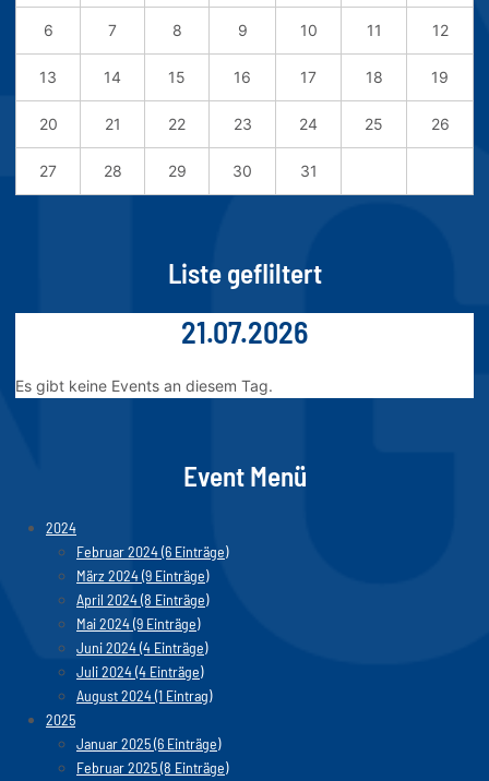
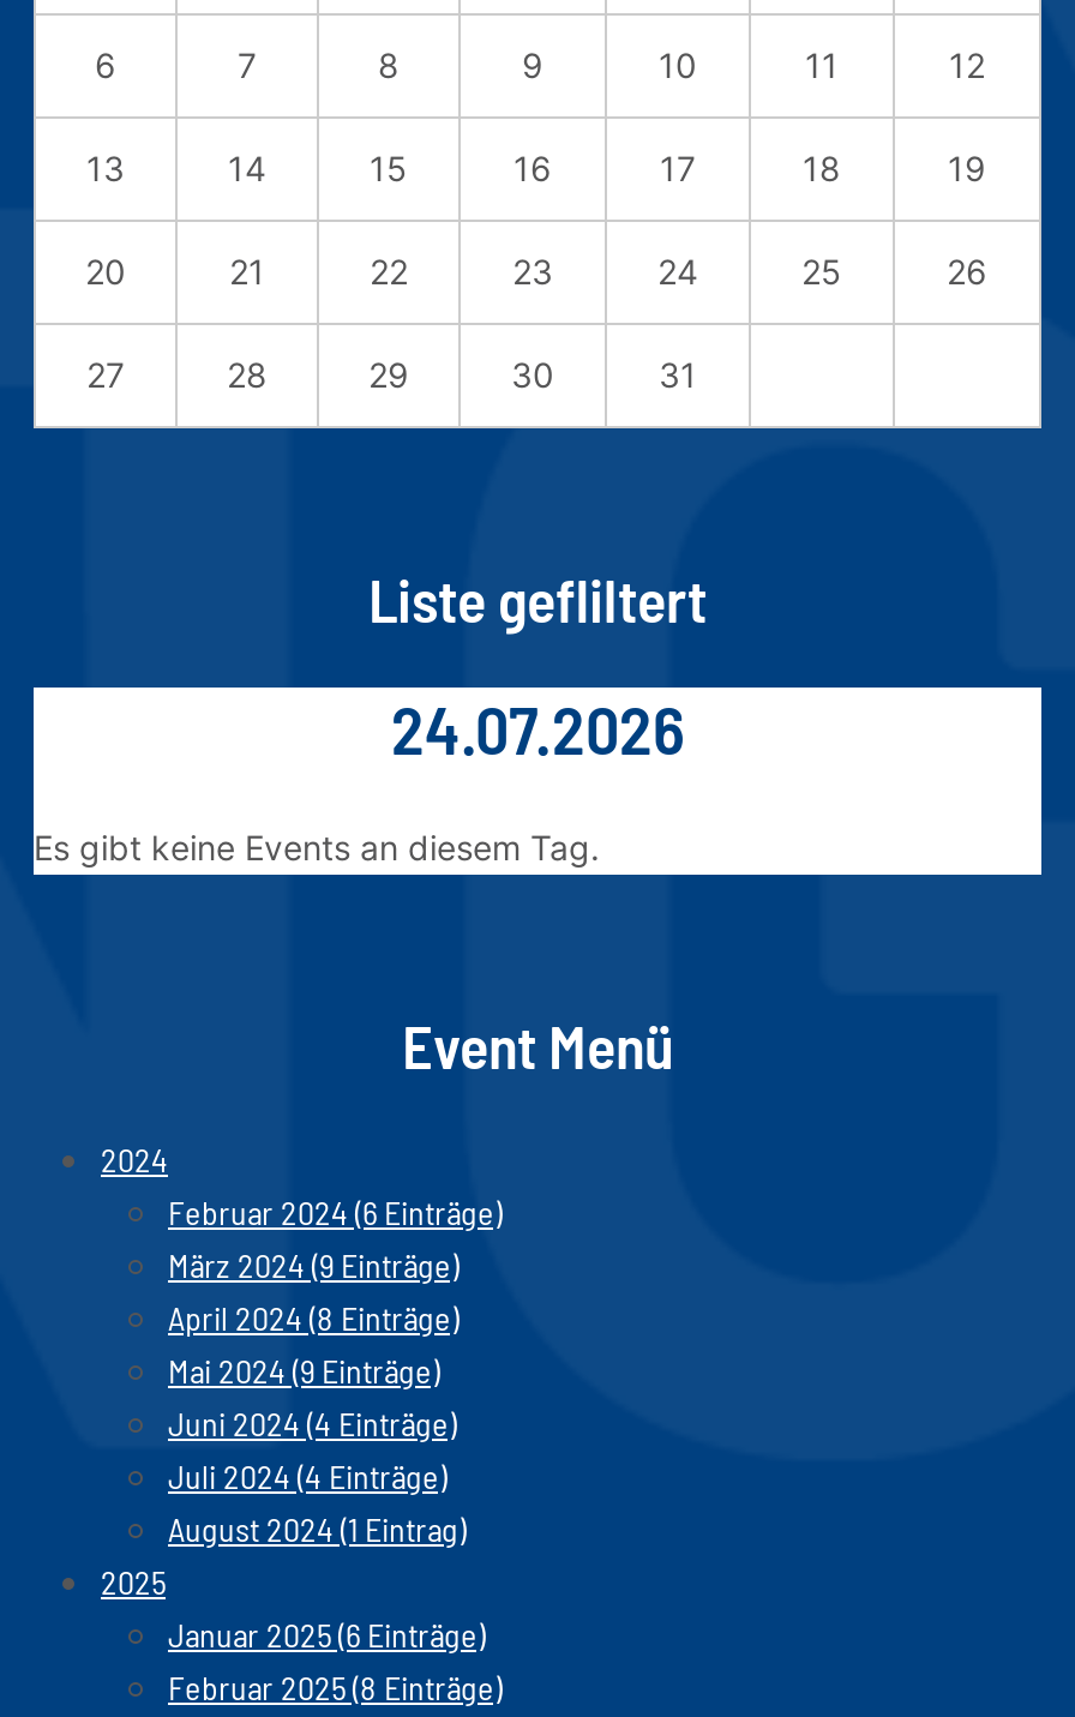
- 21.07.2026
+ 24.07.2026
